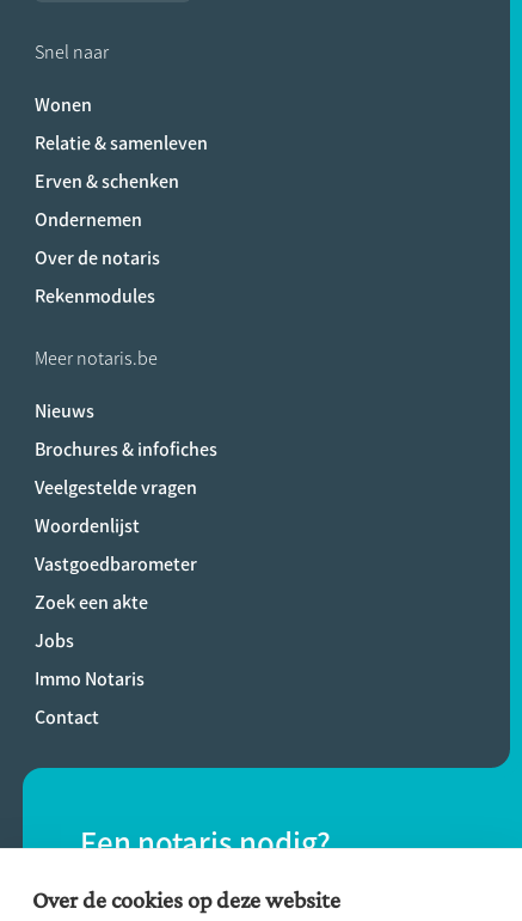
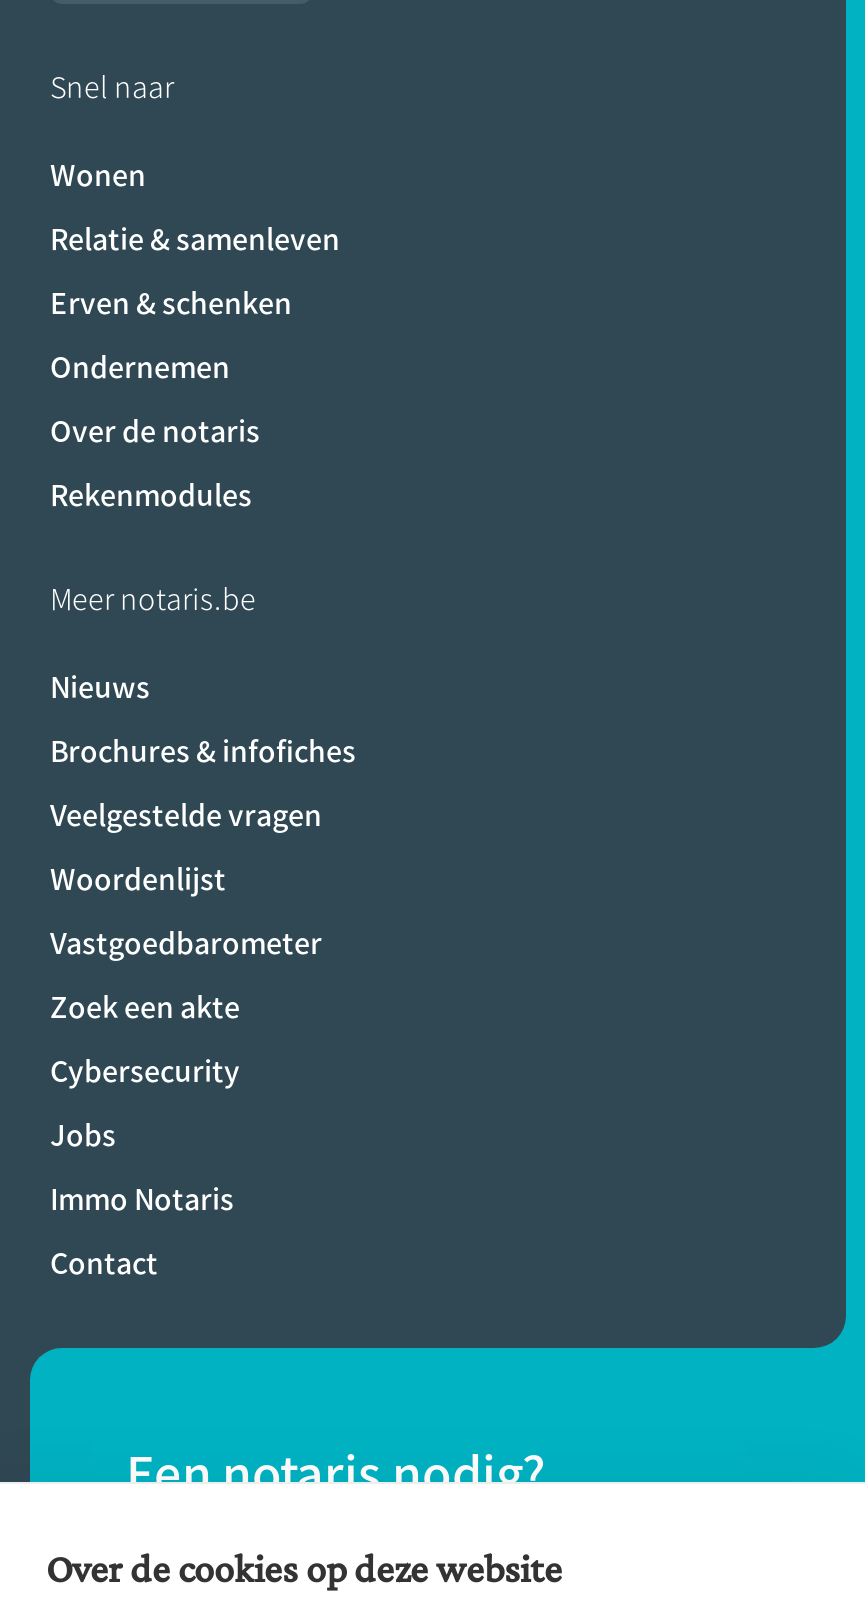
+ Cybersecurity
